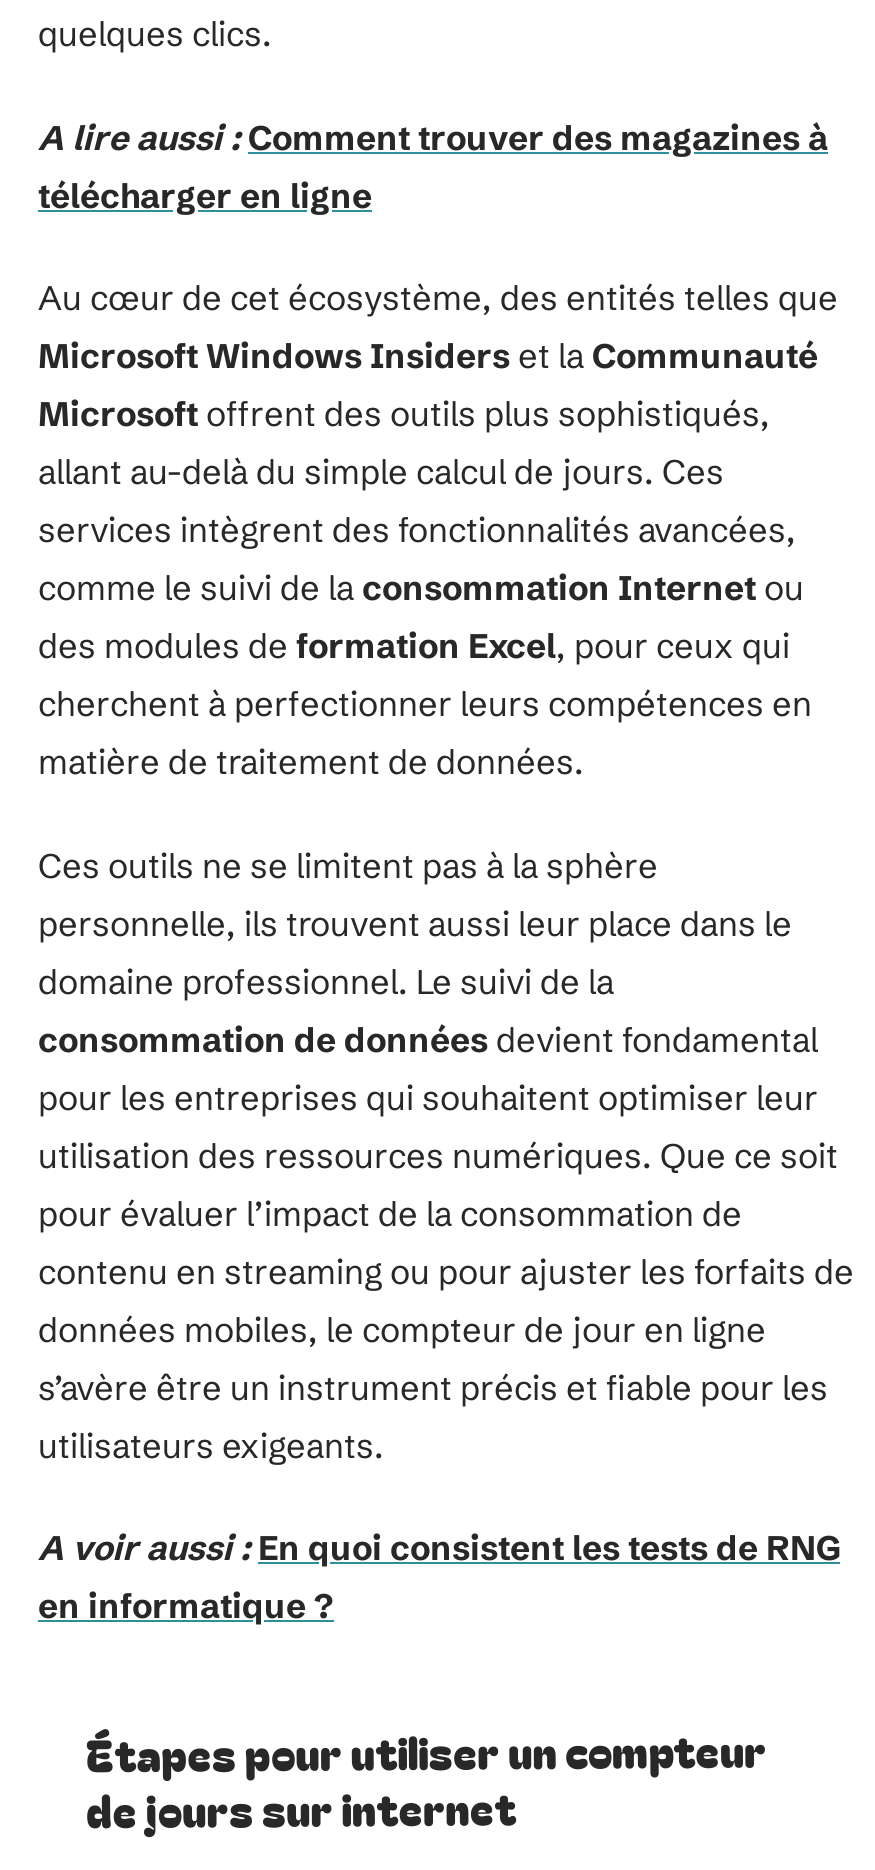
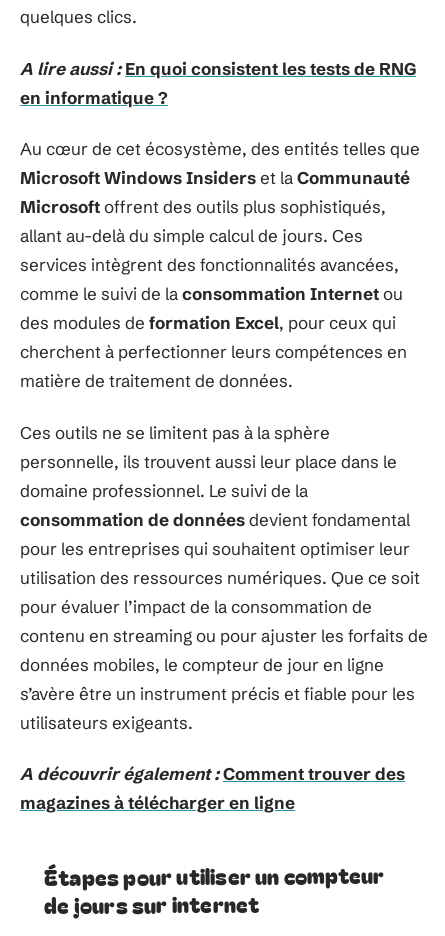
- A lire aussi : Comment trouver des magazines à
- télécharger en ligne
+ A lire aussi : En quoi consistent les tests de RNG

- A voir aussi : En quoi consistent les tests de RNG
+ A découvrir également : Comment trouver des
+ magazines à télécharger en ligne

moved up: en informatique ?
